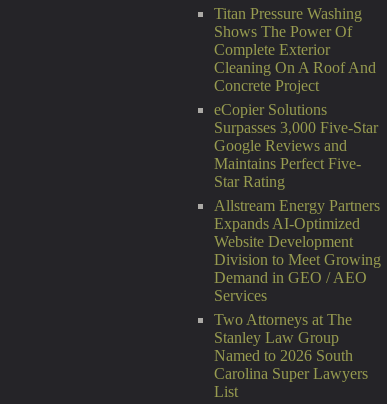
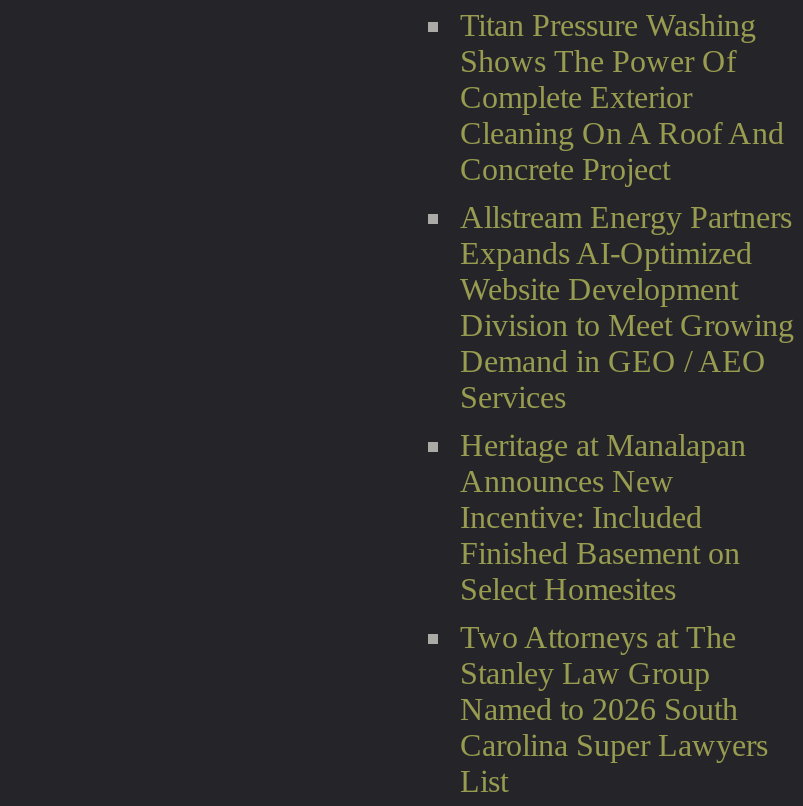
- eCopier Solutions
- Surpasses 3,000 Five-Star
- Google Reviews and
- Maintains Perfect Five-
- Star Rating

moved up: Allstream Energy Partners | Expands AI-Optimized | Website Development | Division to Meet Growing | Demand in GEO / AEO | Services

+ Heritage at Manalapan
+ Announces New
+ Incentive: Included
+ Finished Basement on
+ Select Homesites
